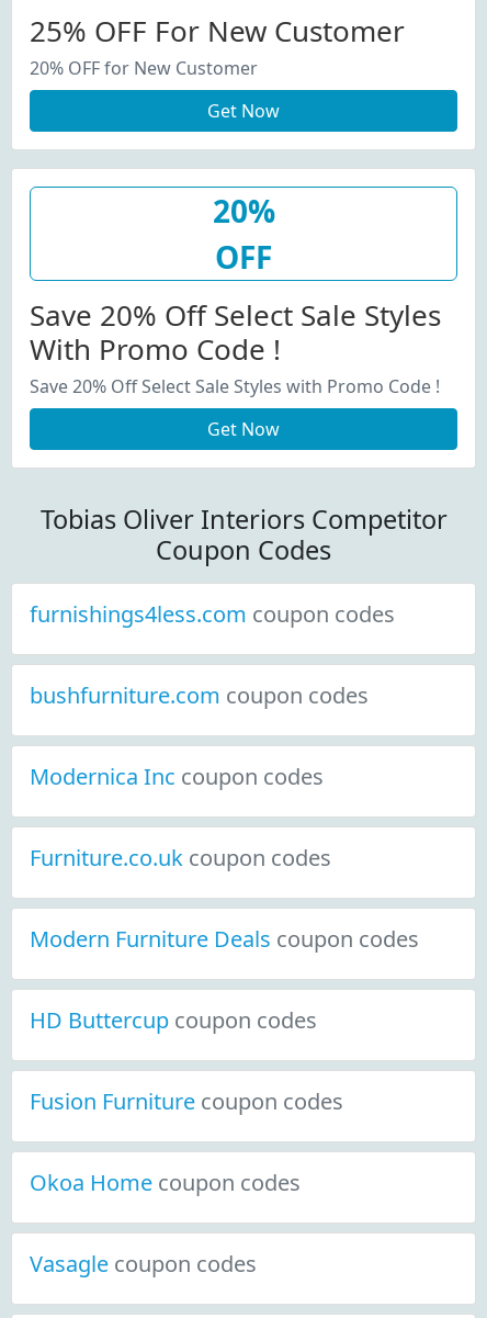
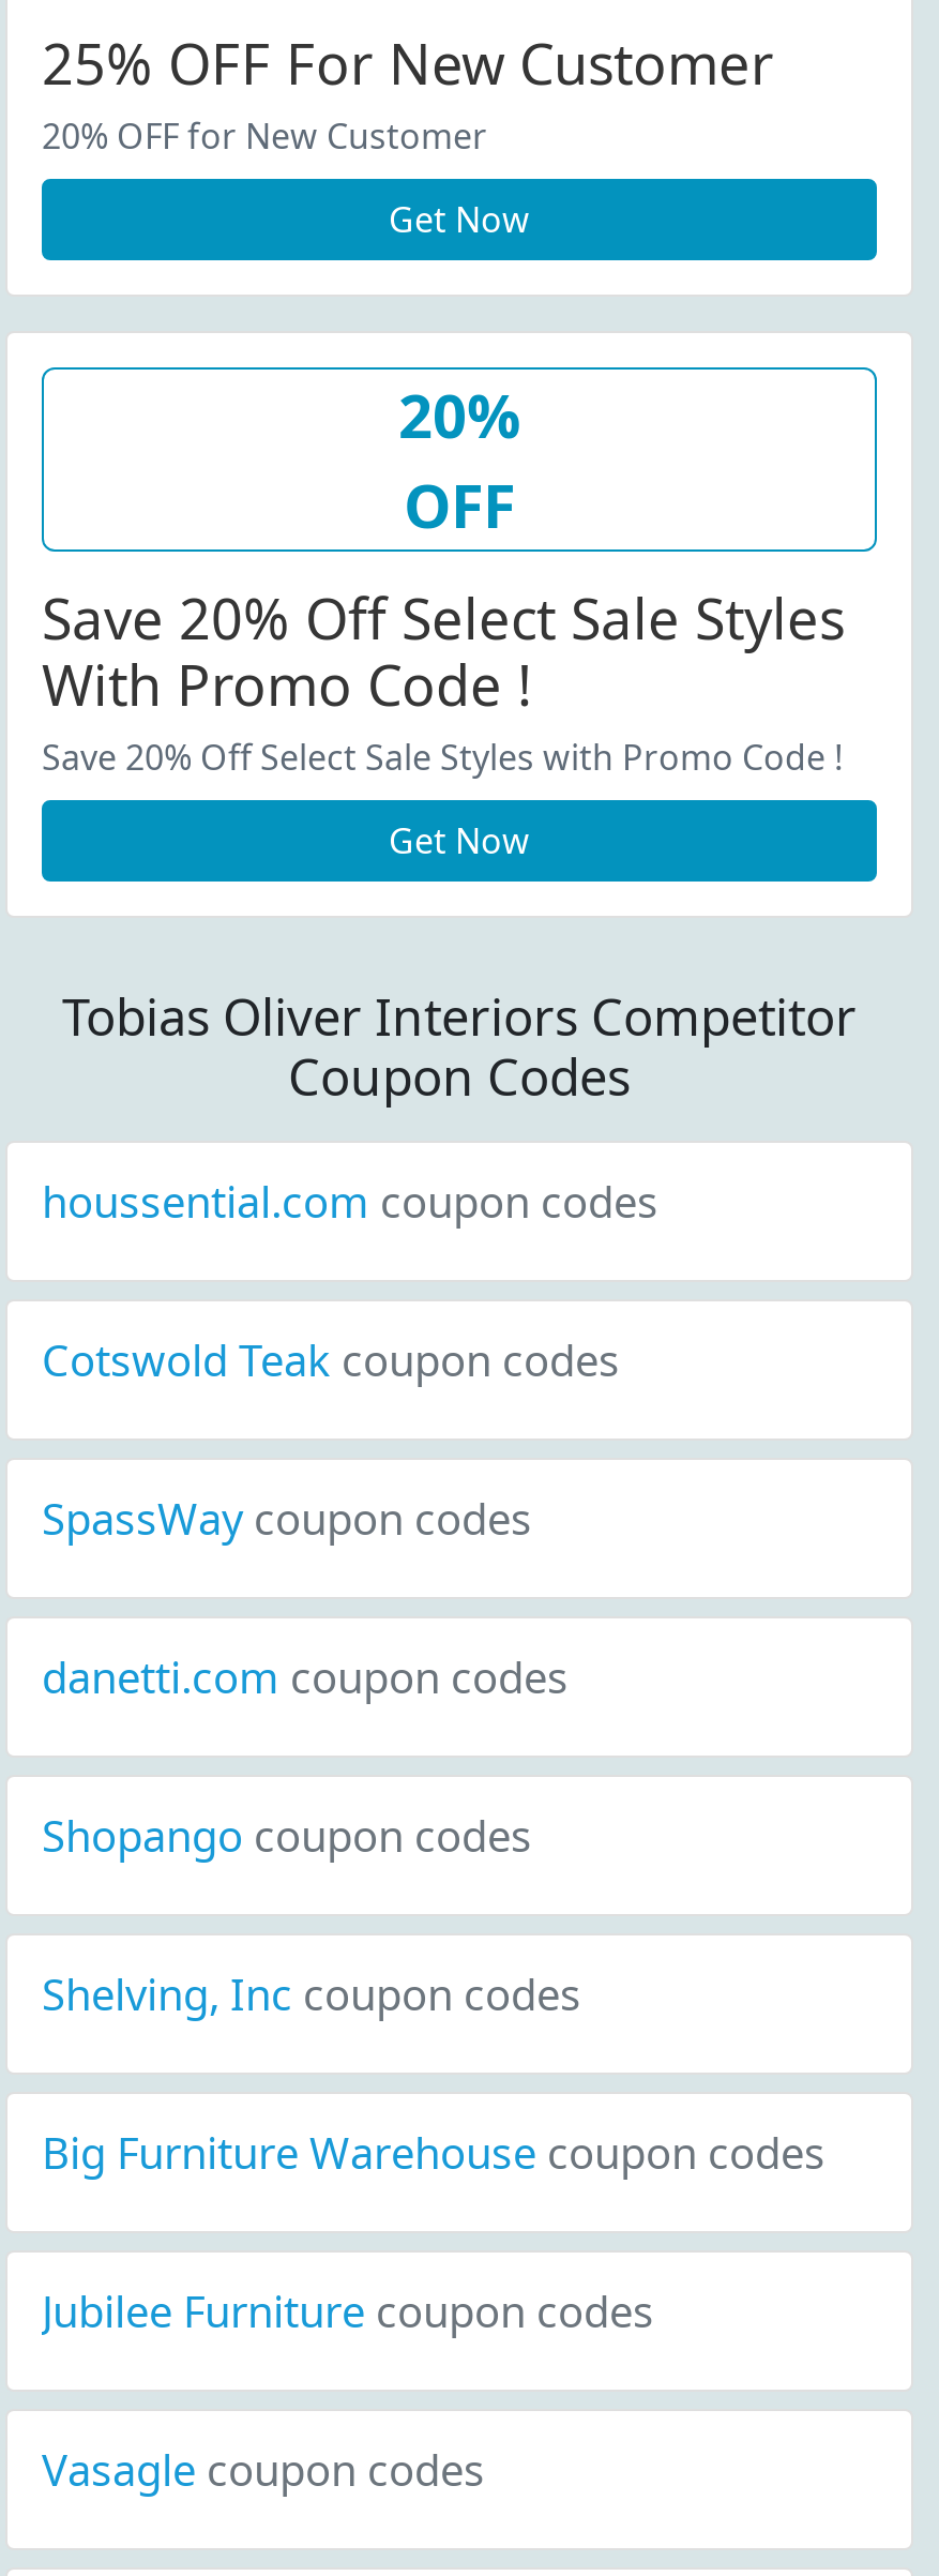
- furnishings4less.com coupon codes
+ houssential.com coupon codes

- bushfurniture.com coupon codes
+ Cotswold Teak coupon codes

- Modernica Inc coupon codes
+ SpassWay coupon codes

- Furniture.co.uk coupon codes
+ danetti.com coupon codes

- Modern Furniture Deals coupon codes
+ Shopango coupon codes

- HD Buttercup coupon codes
+ Shelving, Inc coupon codes

- Fusion Furniture coupon codes
+ Big Furniture Warehouse coupon codes

- Okoa Home coupon codes
+ Jubilee Furniture coupon codes
